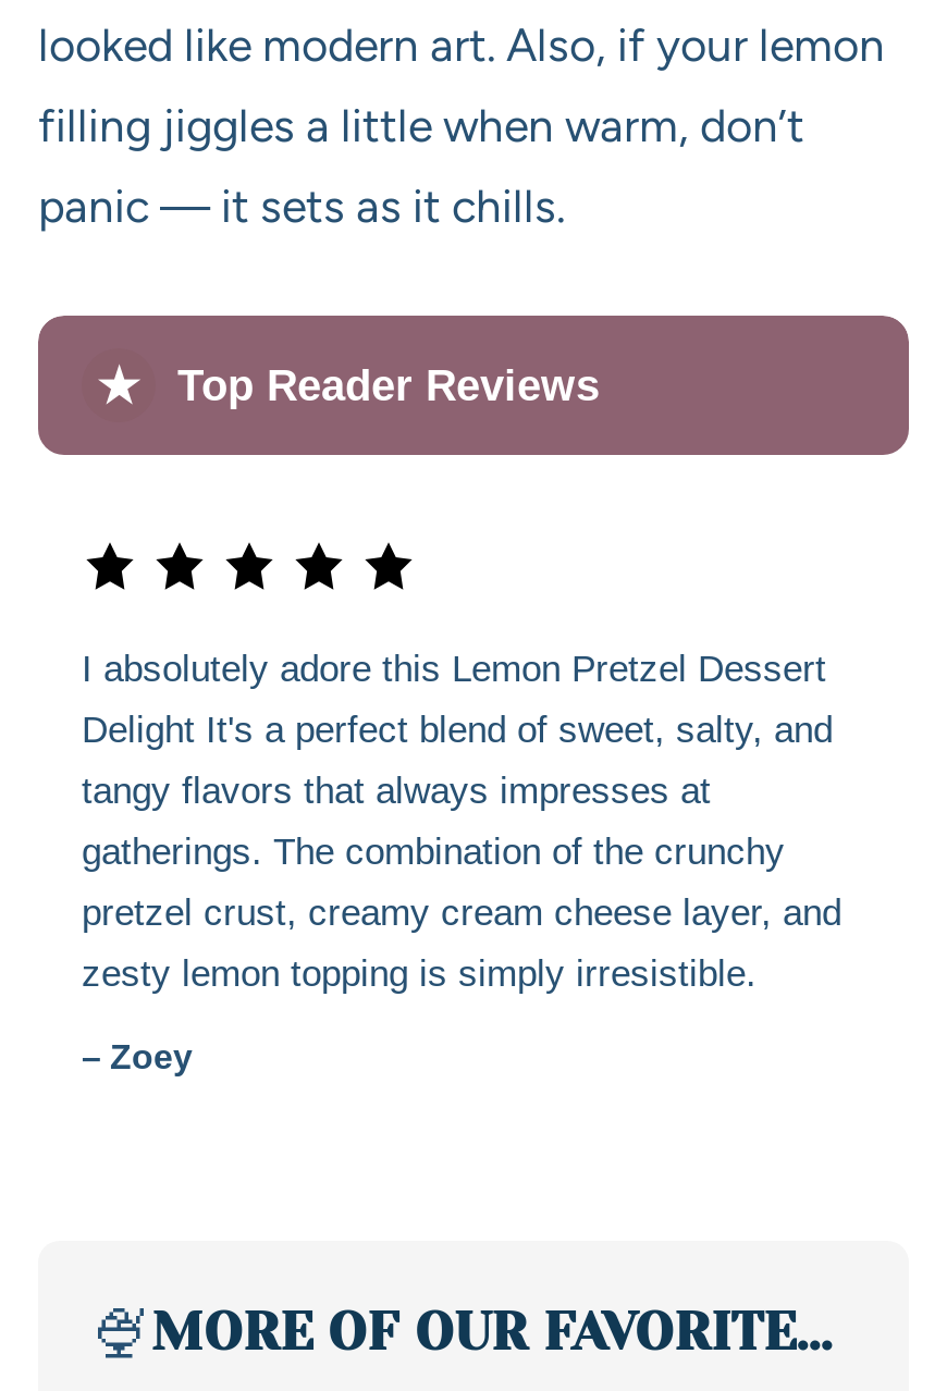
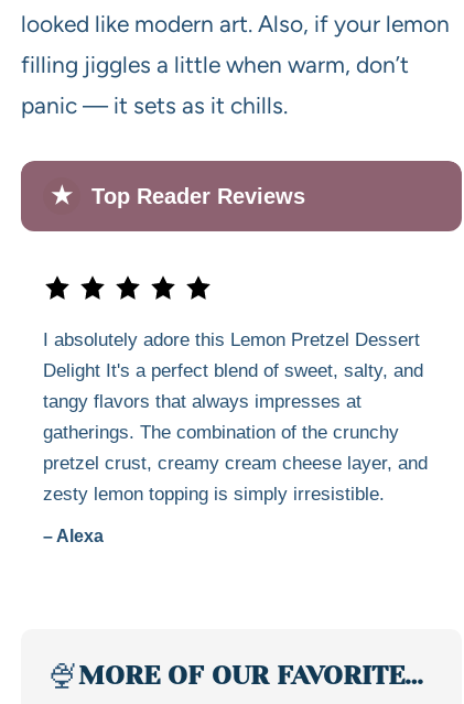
- – Zoey
+ – Alexa
